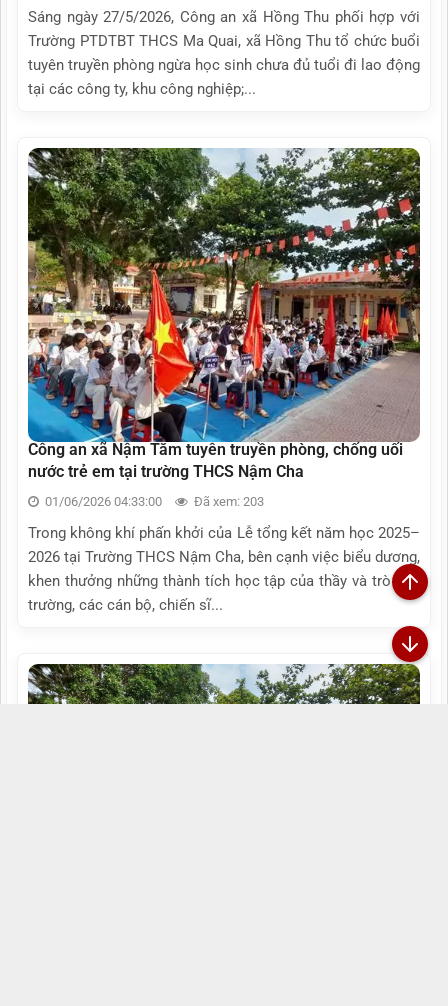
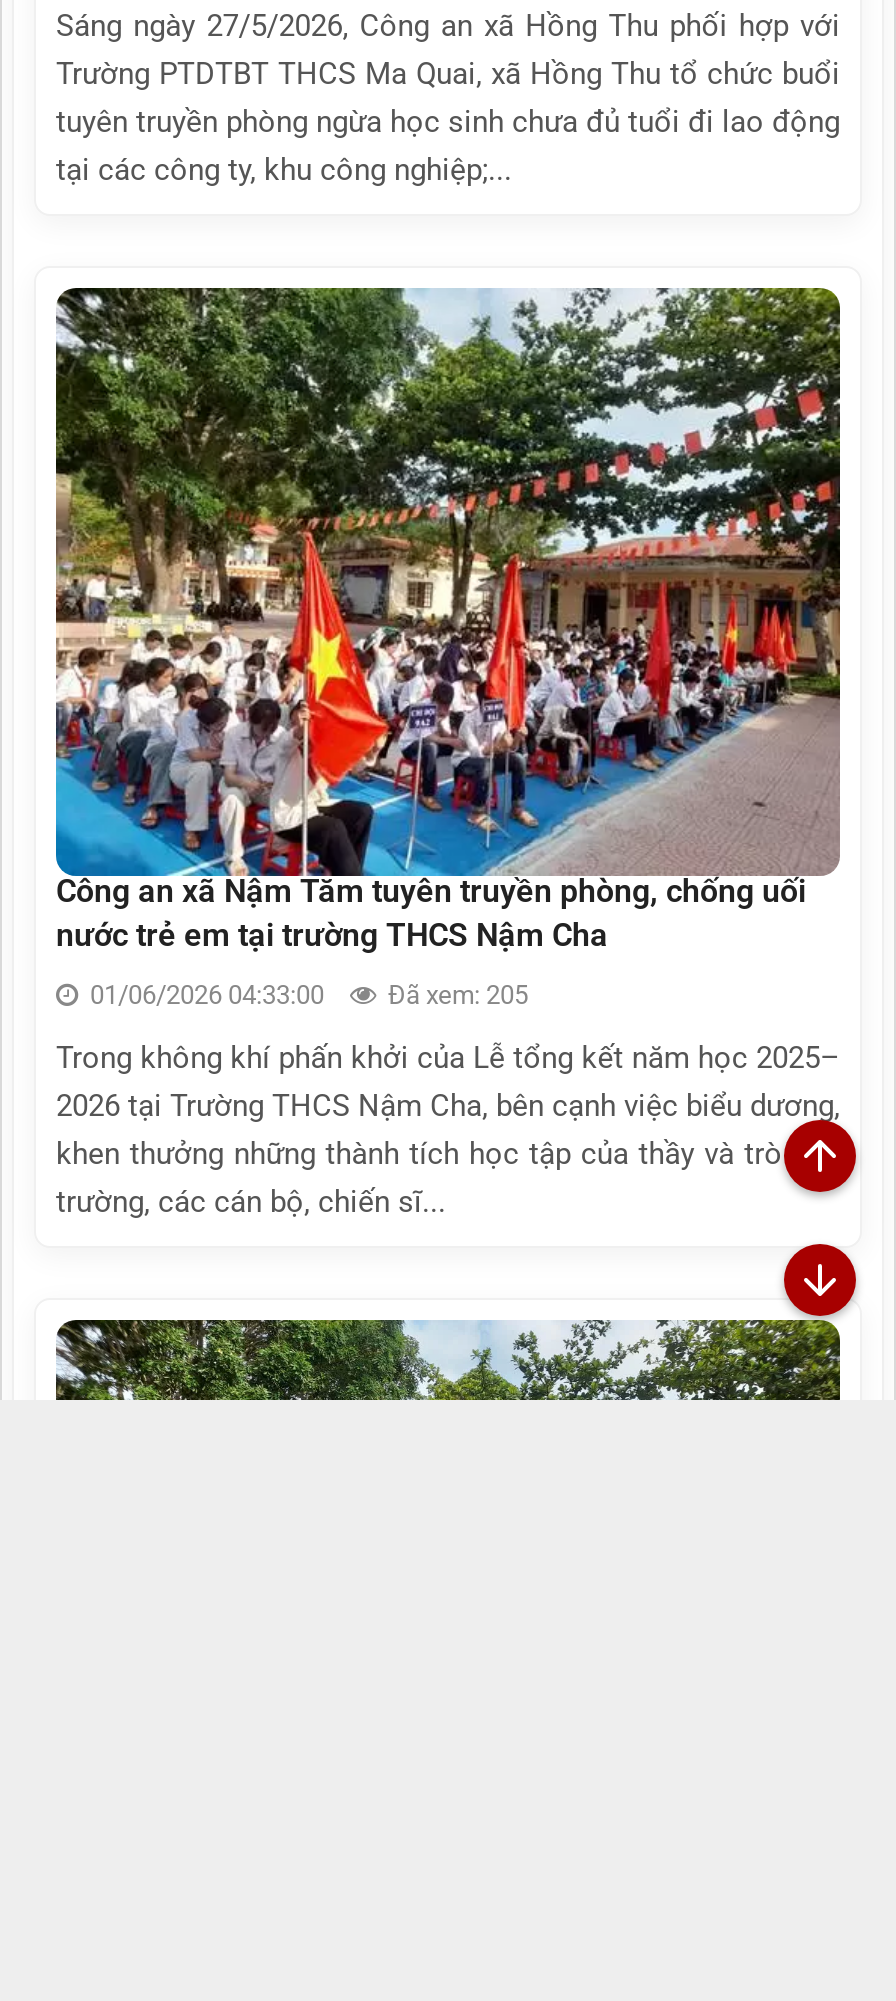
- 01/06/2026 04:33:00 Đã xem: 203
+ 01/06/2026 04:33:00 Đã xem: 205
